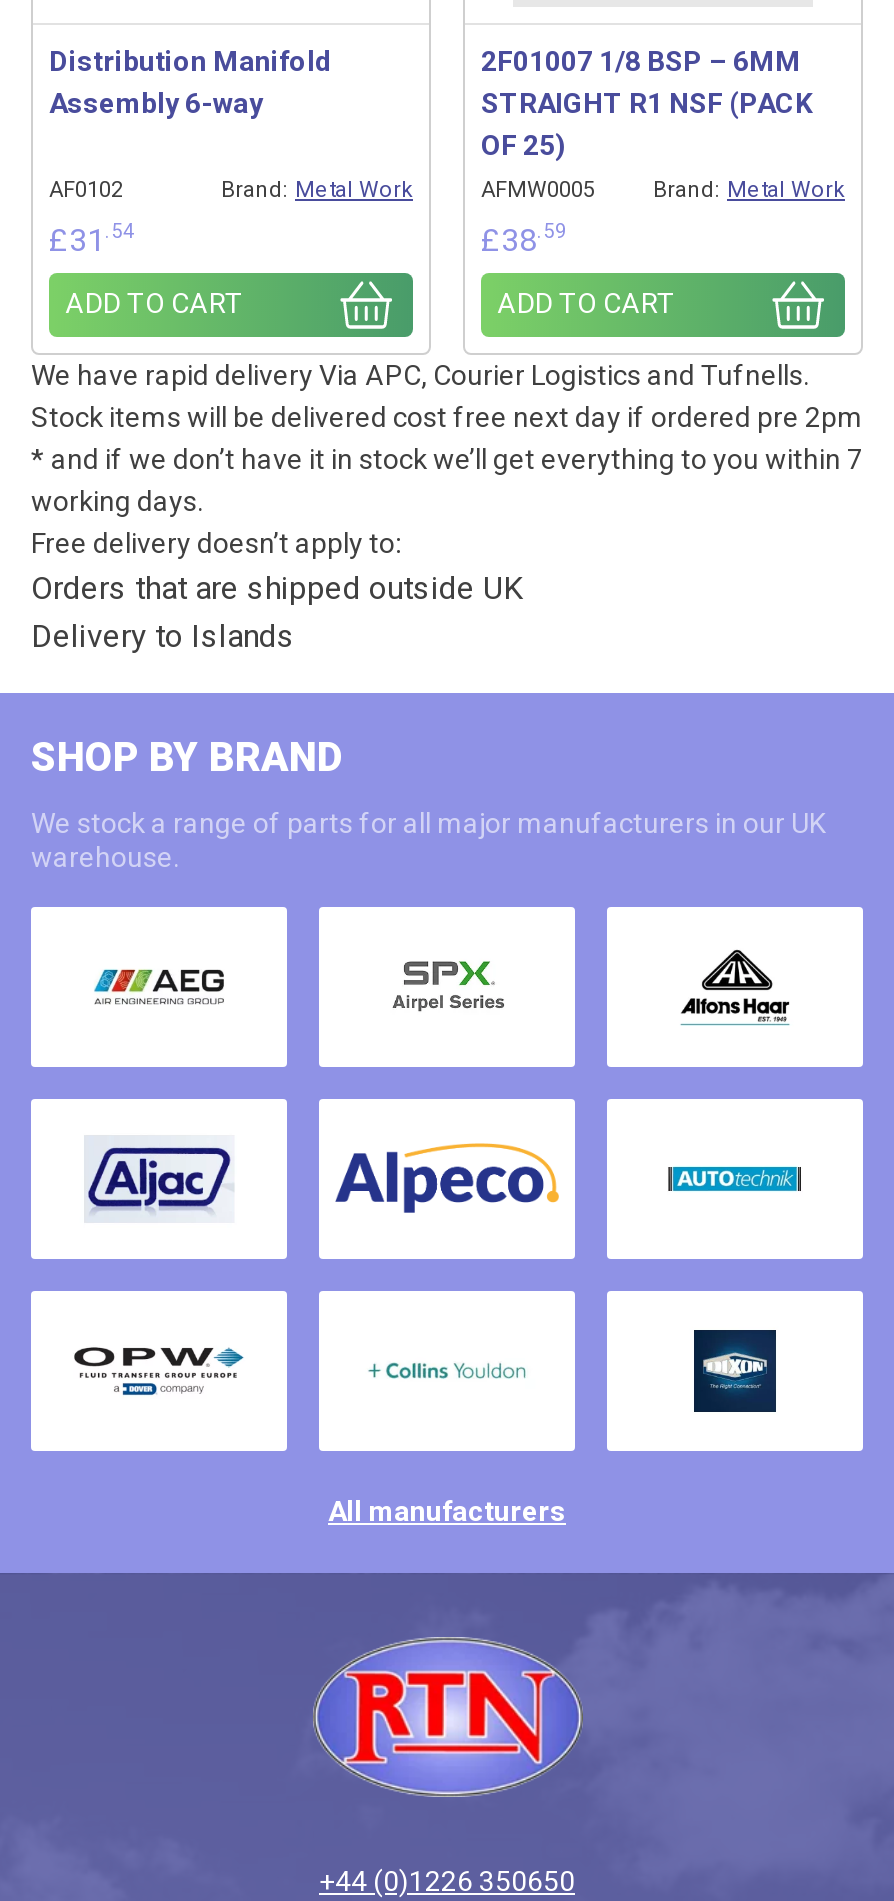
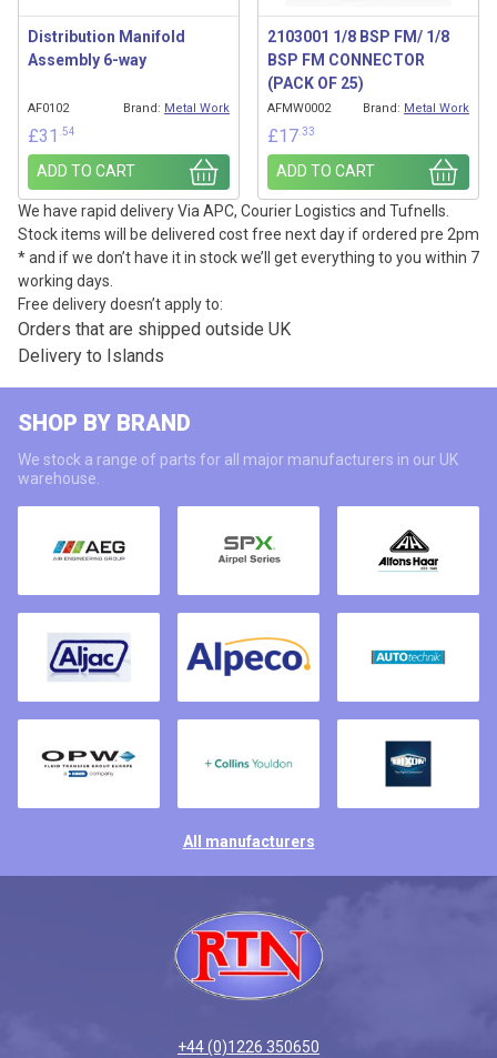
- 2F01007 1/8 BSP – 6MM
- STRAIGHT R1 NSF (PACK
- OF 25)
+ 2103001 1/8 BSP FM/ 1/8
+ BSP FM CONNECTOR
+ (PACK OF 25)

- AFMW0005
+ AFMW0002

- £38.59
+ £17.33
